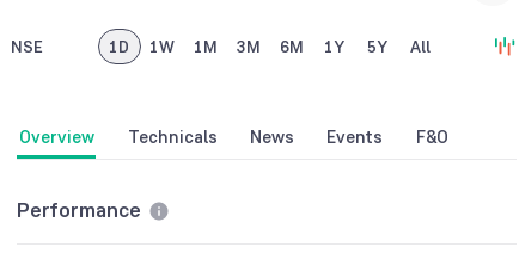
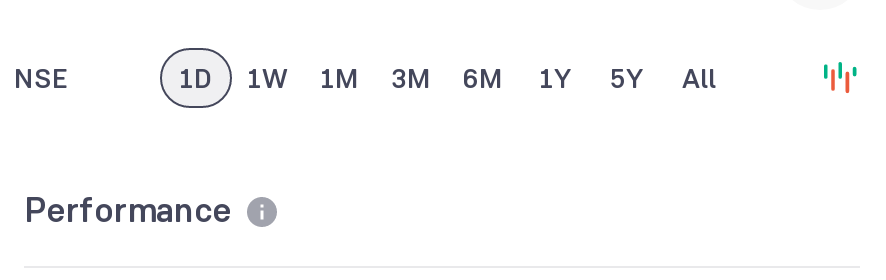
- Overview
- Technicals
- News
- Events
- F&O
